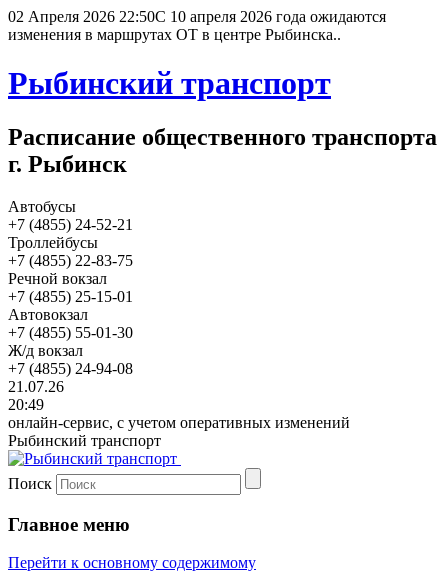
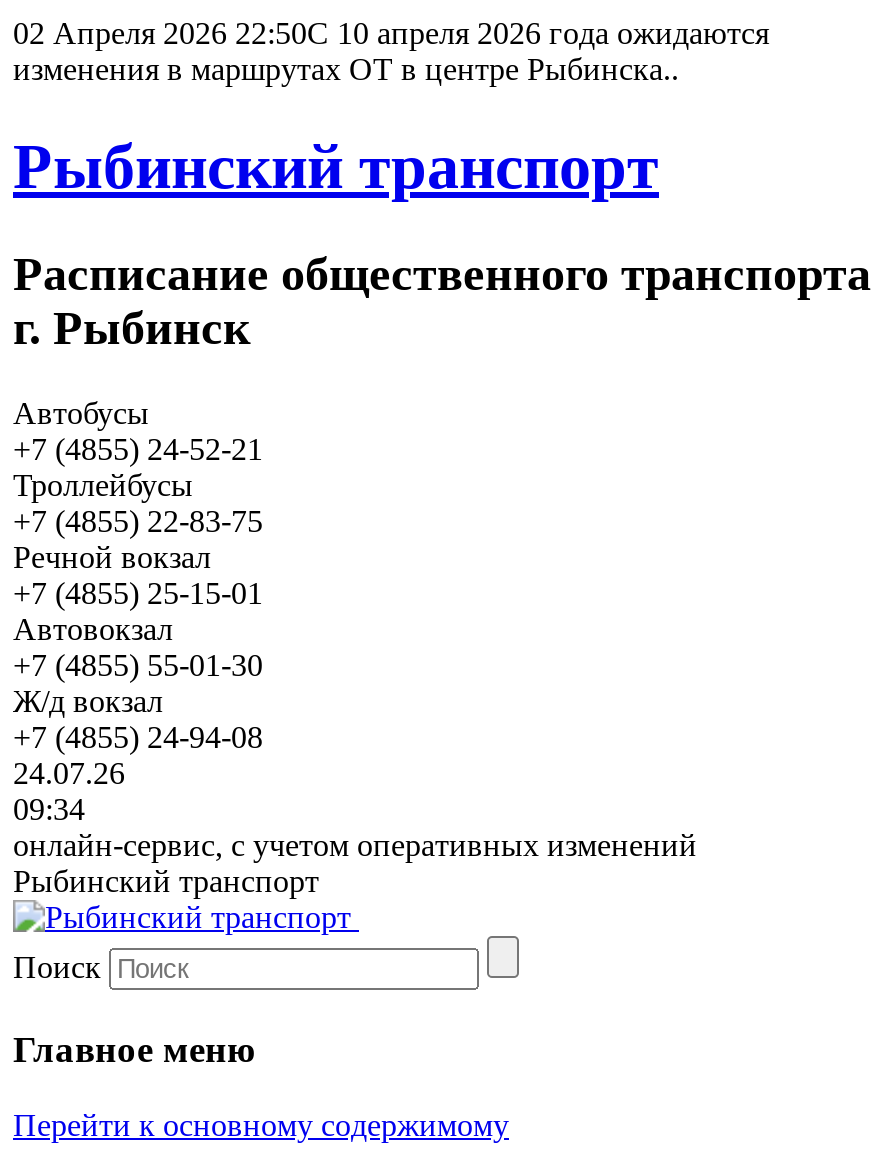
- 21.07.26
+ 24.07.26

- 20:49
+ 09:34
